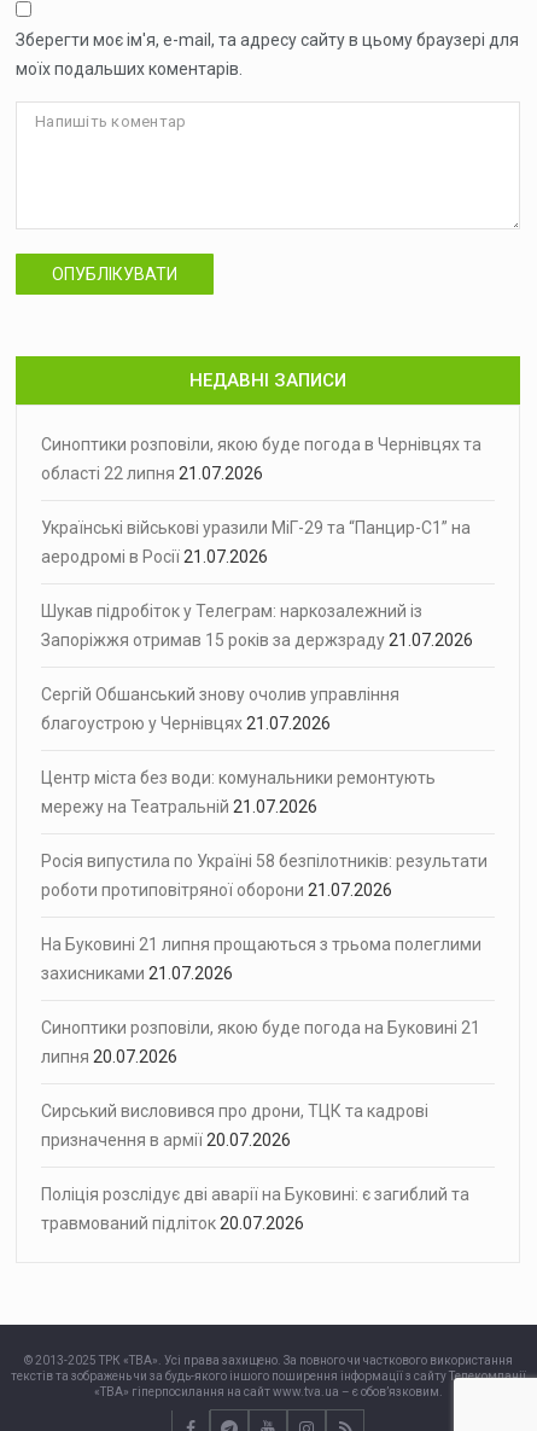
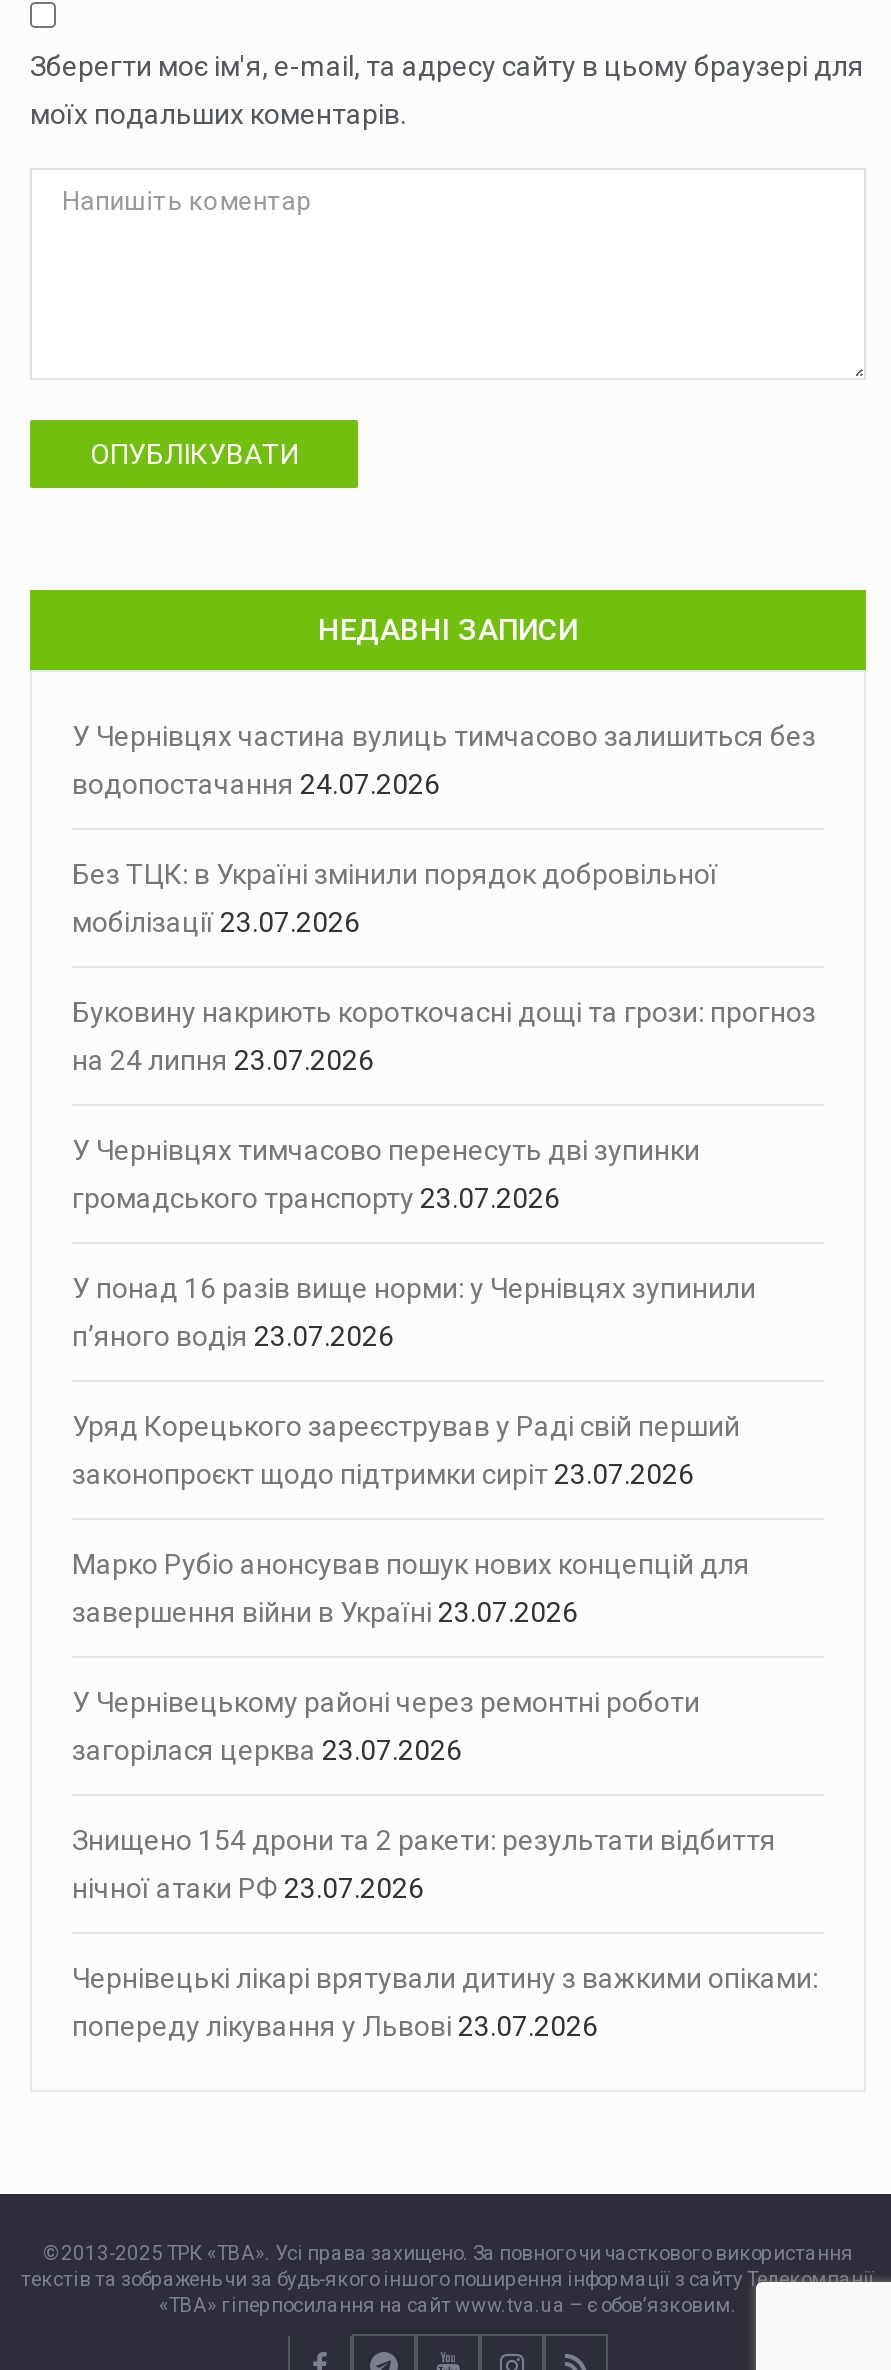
- Синоптики розповіли, якою буде погода в Чернівцях та
+ У Чернівцях частина вулиць тимчасово залишиться без

- області 22 липня 21.07.2026
+ водопостачання 24.07.2026

- Українські військові уразили МіГ-29 та “Панцир-С1” на
+ Без ТЦК: в Україні змінили порядок добровільної

- аеродромі в Росії 21.07.2026
+ мобілізації 23.07.2026

- Шукав підробіток у Телеграм: наркозалежний із
+ Буковину накриють короткочасні дощі та грози: прогноз

- Запоріжжя отримав 15 років за держзраду 21.07.2026
+ на 24 липня 23.07.2026

- Сергій Обшанський знову очолив управління
+ У Чернівцях тимчасово перенесуть дві зупинки

- благоустрою у Чернівцях 21.07.2026
+ громадського транспорту 23.07.2026

- Центр міста без води: комунальники ремонтують
+ У понад 16 разів вище норми: у Чернівцях зупинили

- мережу на Театральній 21.07.2026
+ п’яного водія 23.07.2026

- Росія випустила по Україні 58 безпілотників: результати
+ Уряд Корецького зареєстрував у Раді свій перший

- роботи протиповітряної оборони 21.07.2026
+ законопроєкт щодо підтримки сиріт 23.07.2026

- На Буковині 21 липня прощаються з трьома полеглими
+ Марко Рубіо анонсував пошук нових концепцій для

- захисниками 21.07.2026
+ завершення війни в Україні 23.07.2026

- Синоптики розповіли, якою буде погода на Буковині 21
+ У Чернівецькому районі через ремонтні роботи

- липня 20.07.2026
+ загорілася церква 23.07.2026

- Сирський висловився про дрони, ТЦК та кадрові
+ Знищено 154 дрони та 2 ракети: результати відбиття

- призначення в армії 20.07.2026
+ нічної атаки РФ 23.07.2026

- Поліція розслідує дві аварії на Буковині: є загиблий та
+ Чернівецькі лікарі врятували дитину з важкими опіками:

- травмований підліток 20.07.2026
+ попереду лікування у Львові 23.07.2026
